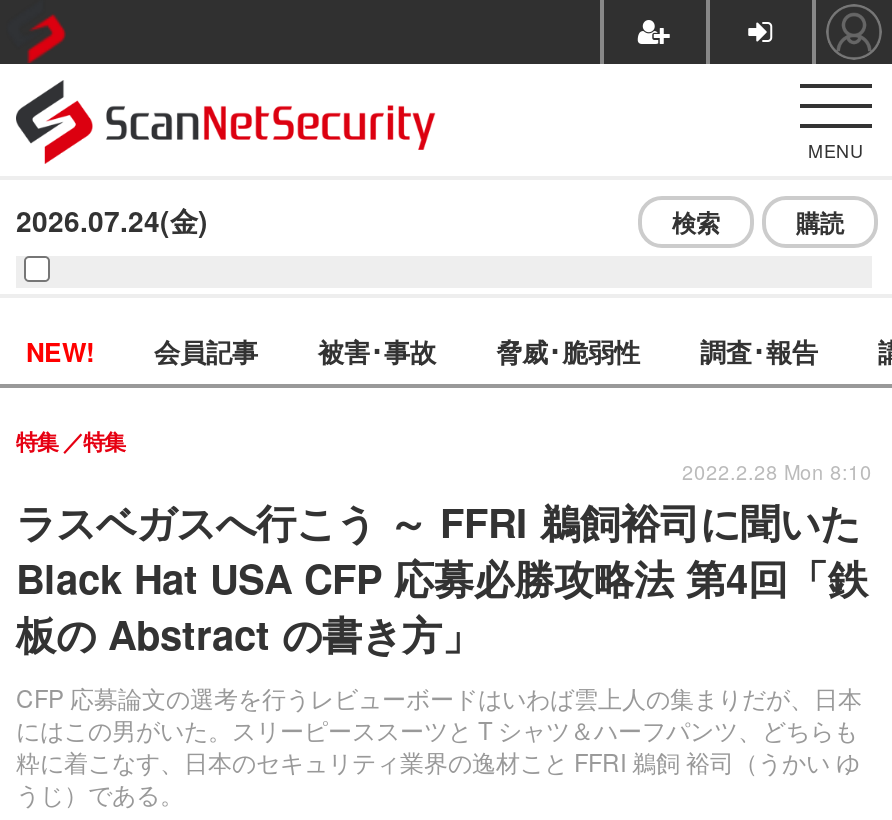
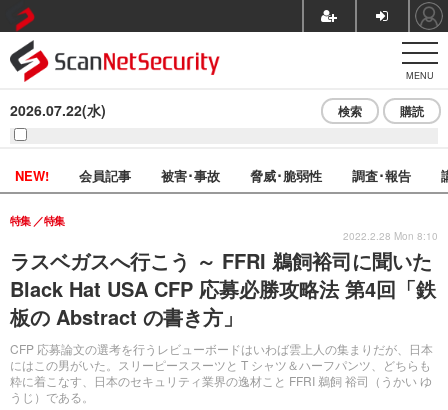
- 2026.07.24(金)
+ 2026.07.22(水)
